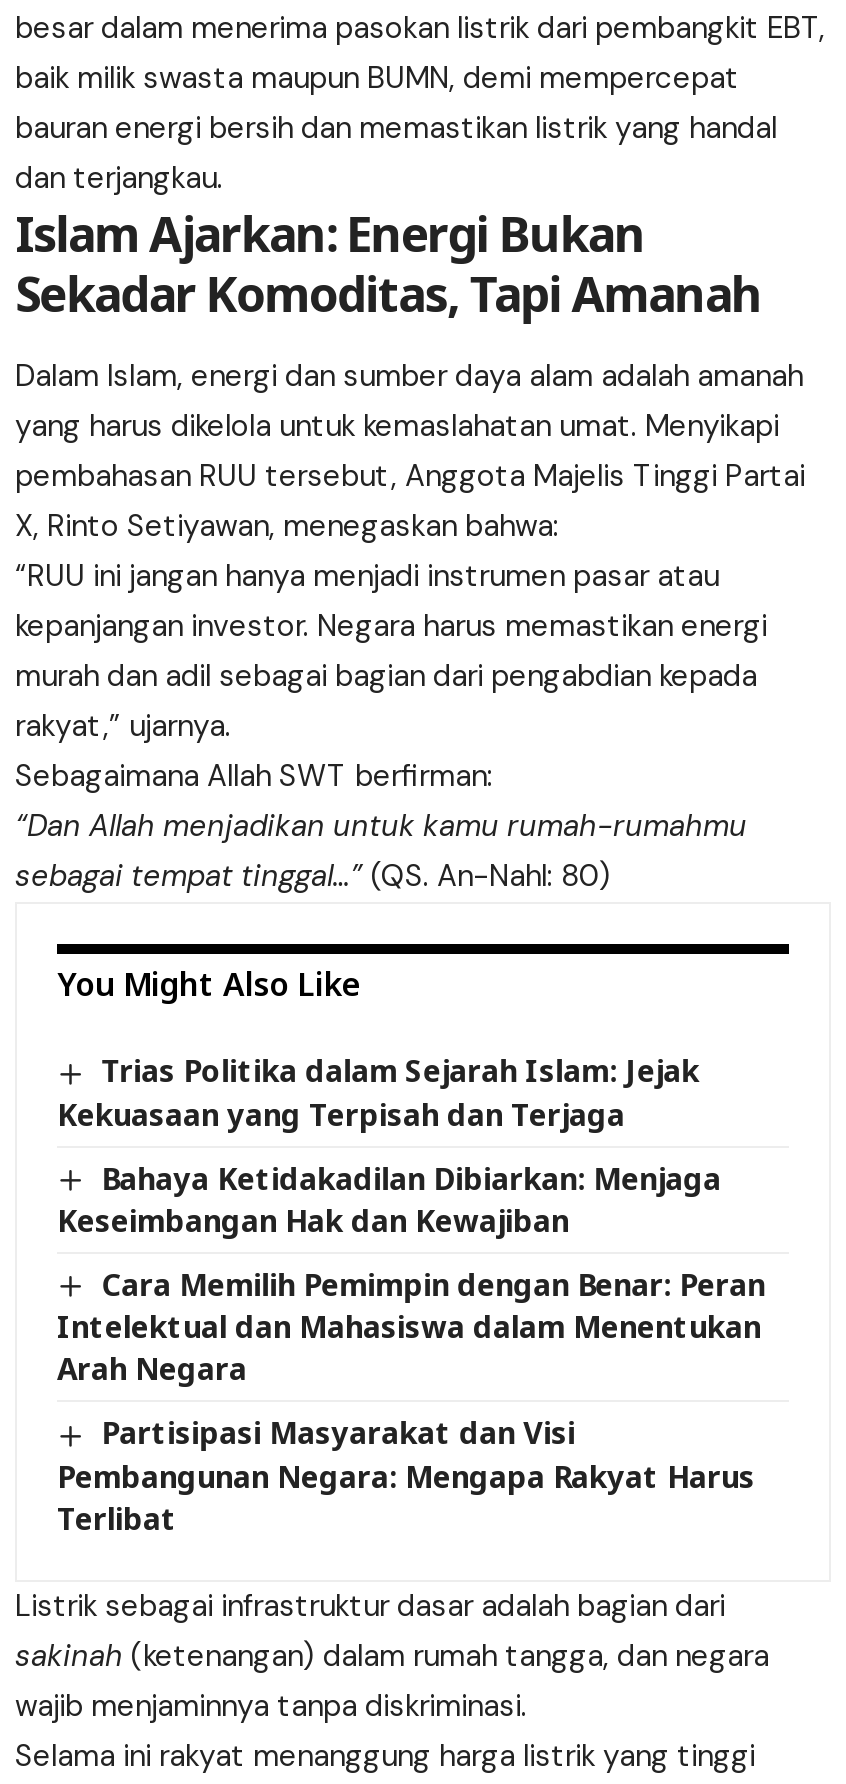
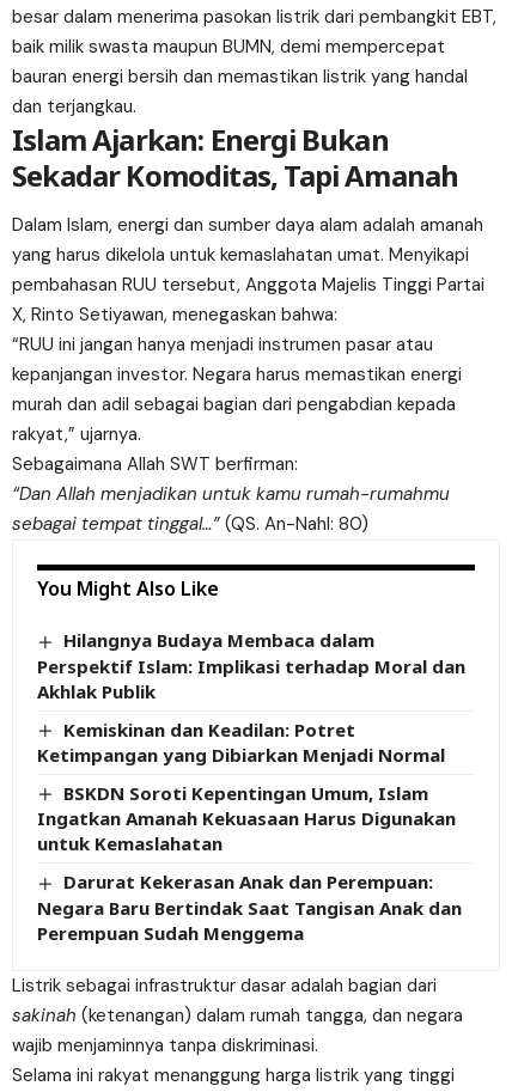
- Trias Politika dalam Sejarah Islam: Jejak
- Kekuasaan yang Terpisah dan Terjaga
+ Hilangnya Budaya Membaca dalam
+ Perspektif Islam: Implikasi terhadap Moral dan
+ Akhlak Publik

- Bahaya Ketidakadilan Dibiarkan: Menjaga
- Keseimbangan Hak dan Kewajiban
+ Kemiskinan dan Keadilan: Potret
+ Ketimpangan yang Dibiarkan Menjadi Normal

- Cara Memilih Pemimpin dengan Benar: Peran
- Intelektual dan Mahasiswa dalam Menentukan
- Arah Negara
+ BSKDN Soroti Kepentingan Umum, Islam
+ Ingatkan Amanah Kekuasaan Harus Digunakan
+ untuk Kemaslahatan

- Partisipasi Masyarakat dan Visi
- Pembangunan Negara: Mengapa Rakyat Harus
- Terlibat
+ Darurat Kekerasan Anak dan Perempuan:
+ Negara Baru Bertindak Saat Tangisan Anak dan
+ Perempuan Sudah Menggema
